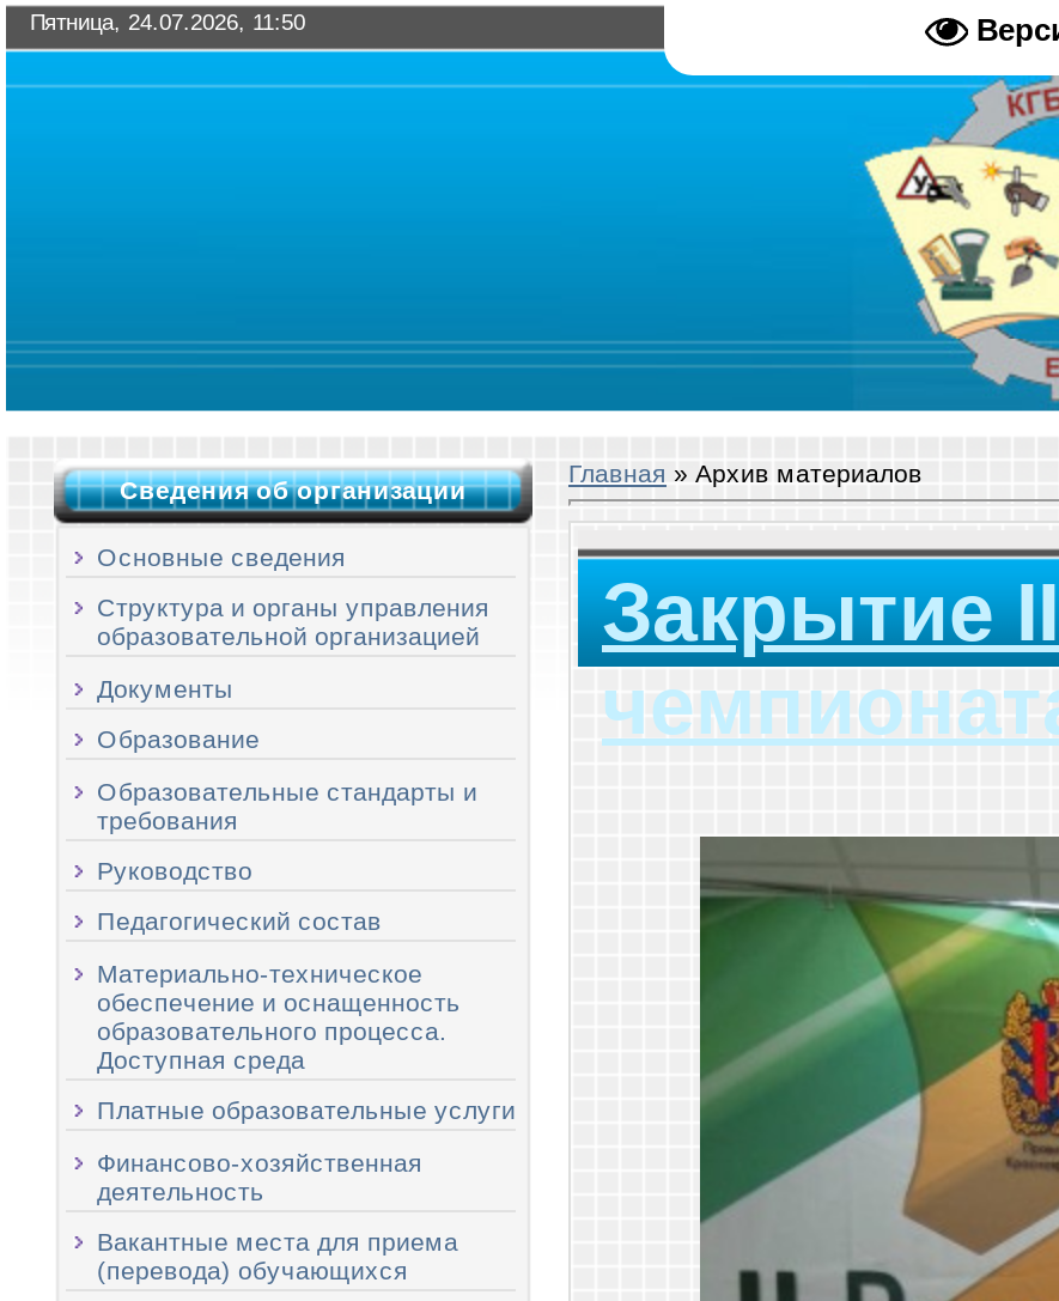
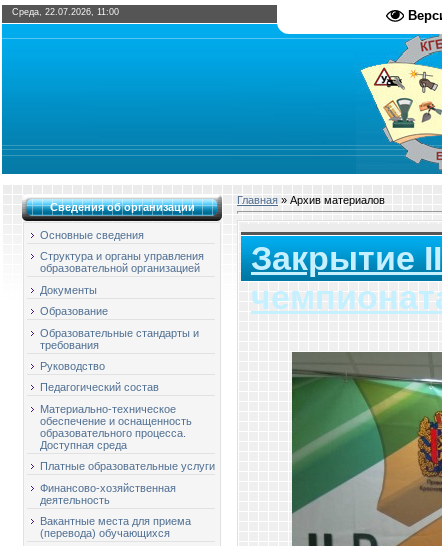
- Пятница, 24.07.2026, 11:50
+ Среда, 22.07.2026, 11:00
